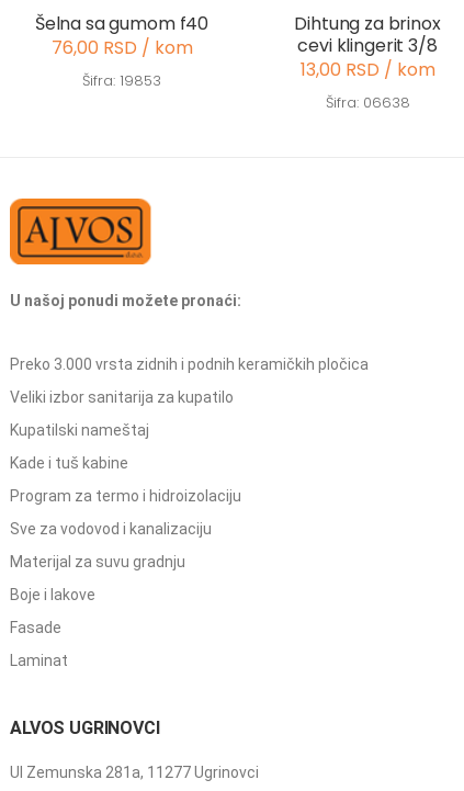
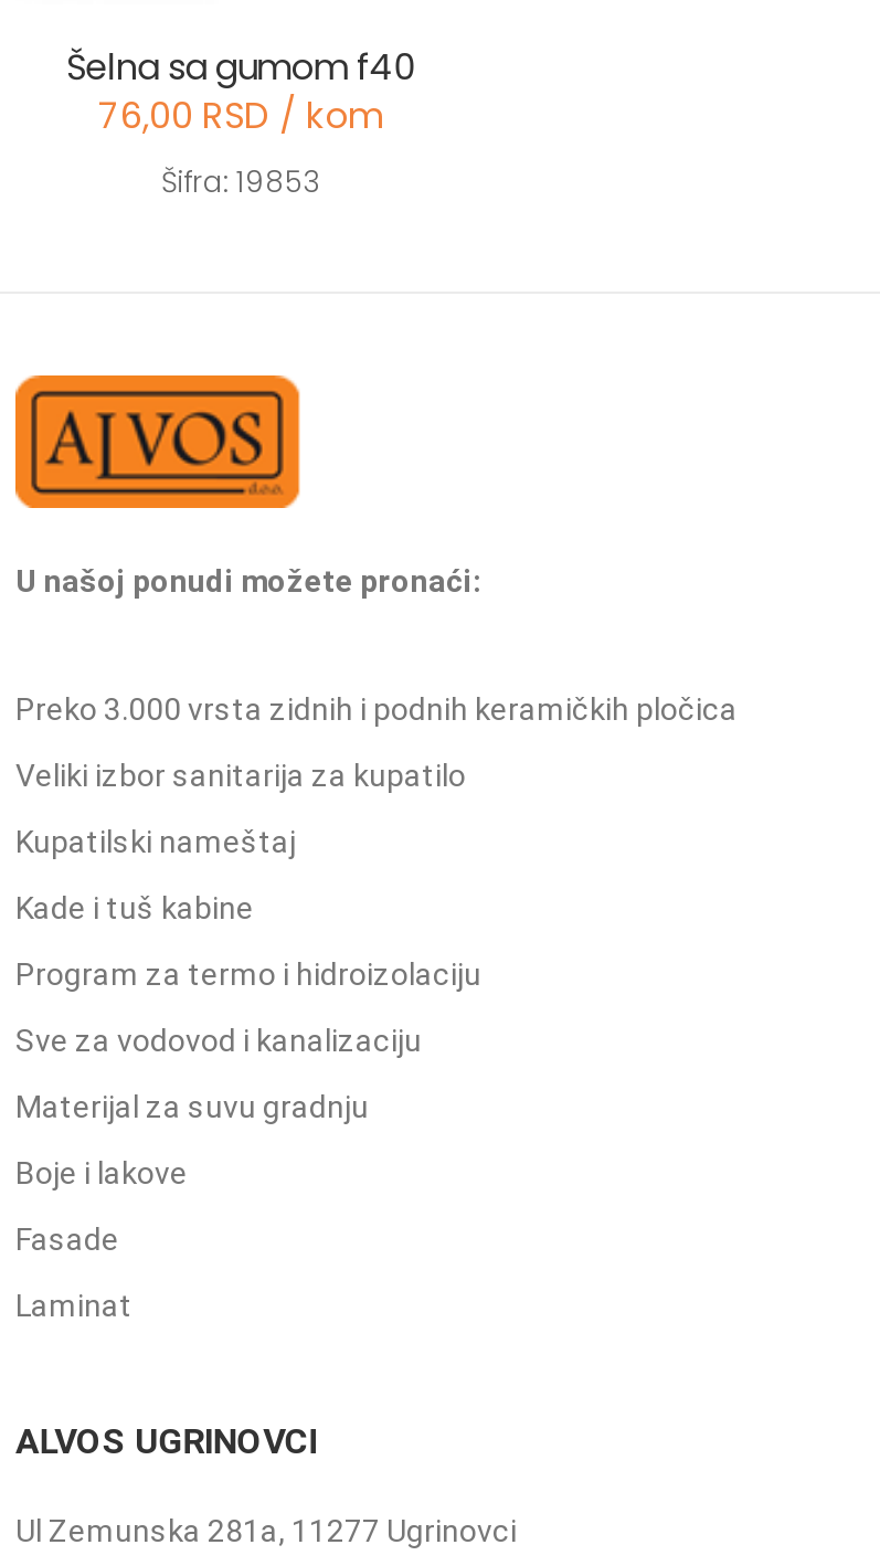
- Dihtung za brinox
- cevi klingerit 3/8
- 13,00 RSD / kom
- Šifra: 06638
